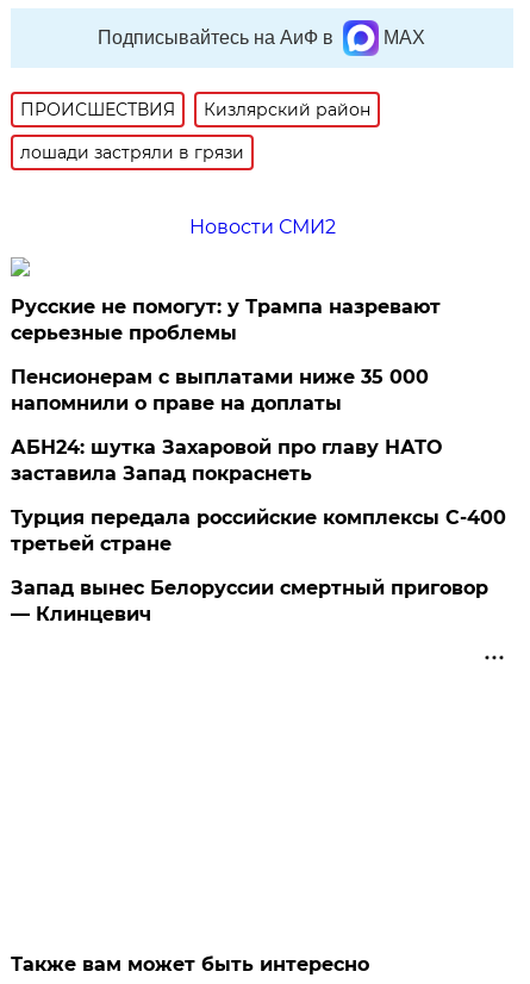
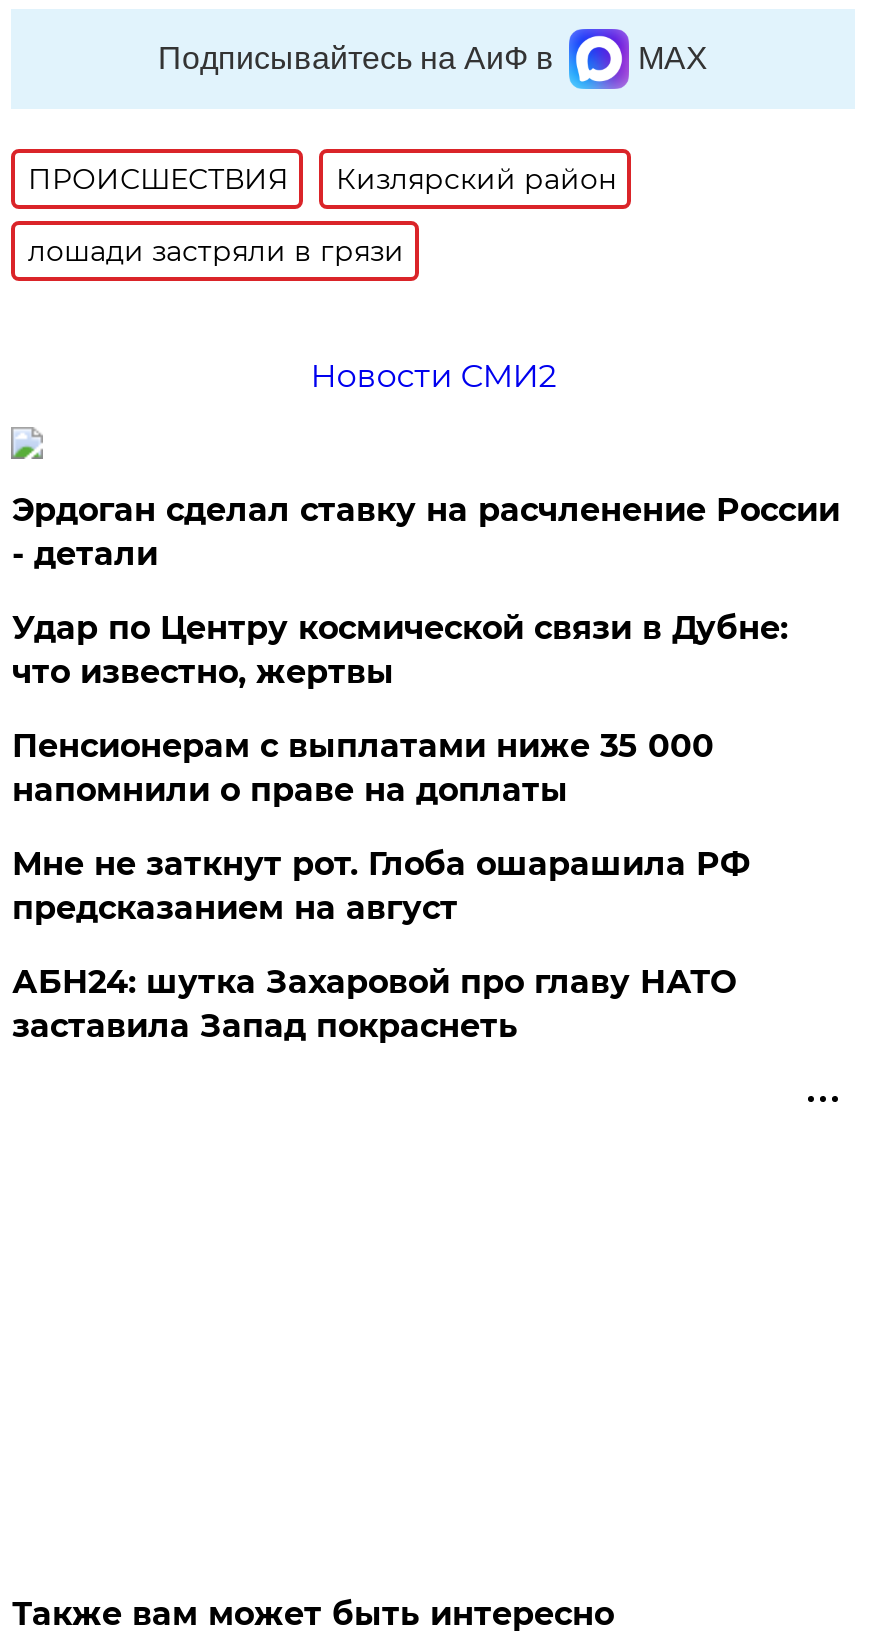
- Русские не помогут: у Трампа назревают
- серьезные проблемы
+ Эрдоган сделал ставку на расчленение России
+ - детали
+ Удар по Центру космической связи в Дубне:
+ что известно, жертвы

moved down: Пенсионерам с выплатами ниже 35 000 | напомнили о праве на доплаты

+ Мне не заткнут рот. Глоба ошарашила РФ
+ предсказанием на август

moved down: АБН24: шутка Захаровой про главу НАТО | заставила Запад покраснеть

- Турция передала российские комплексы С-400
- третьей стране
- Запад вынес Белоруссии смертный приговор
- — Клинцевич
